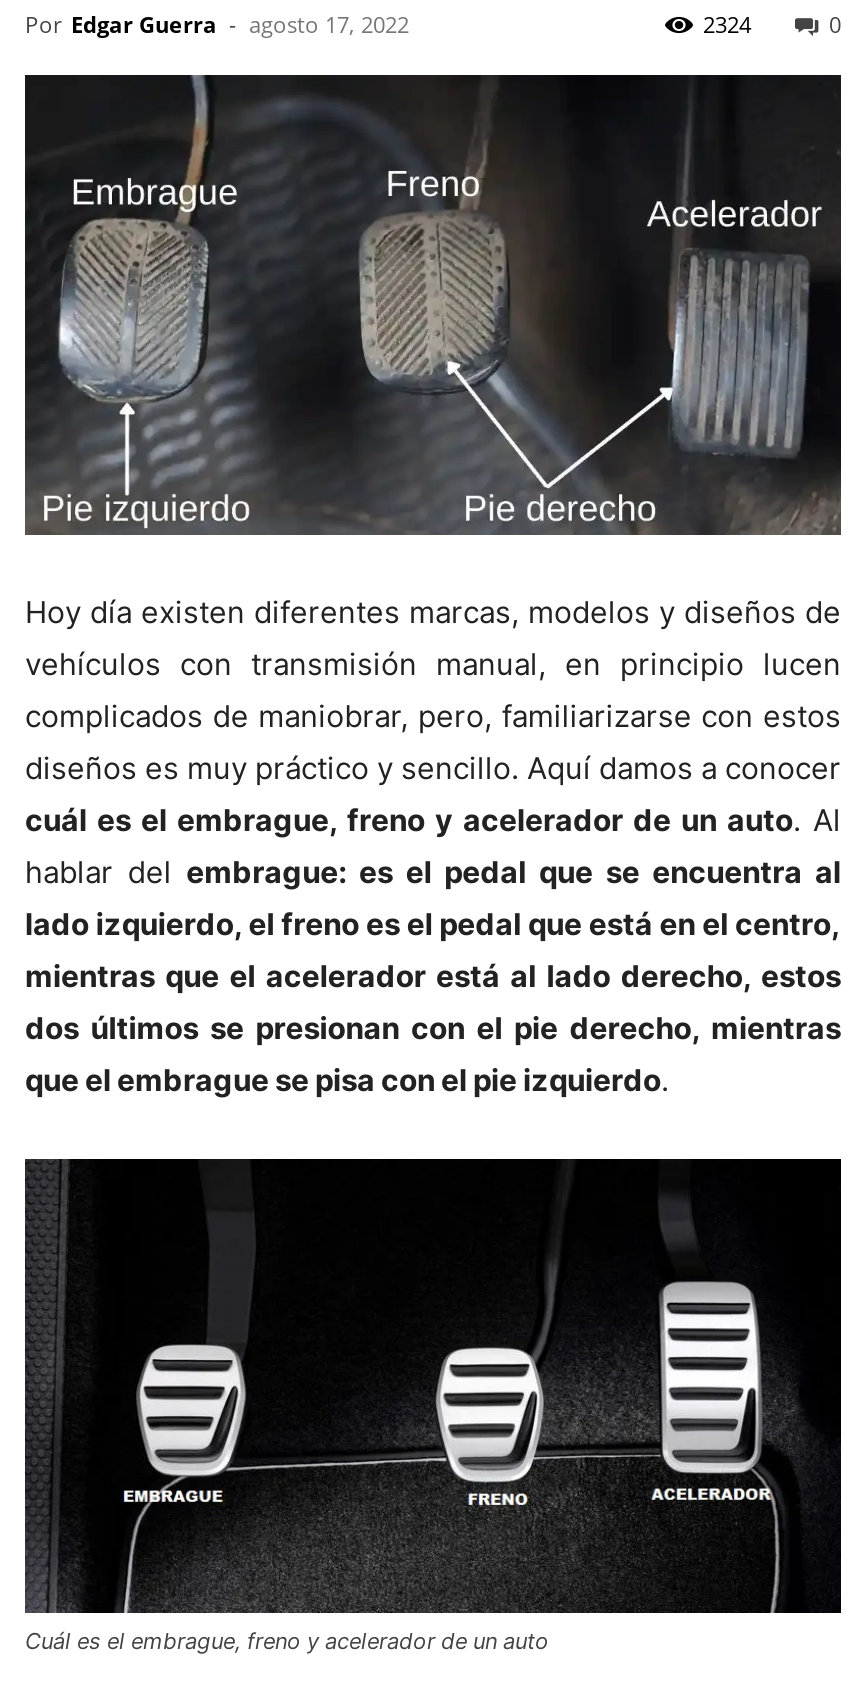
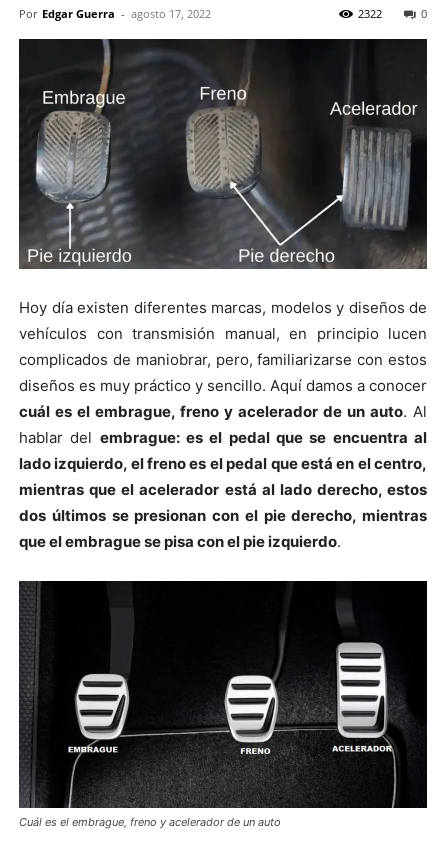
- 2324
+ 2322
